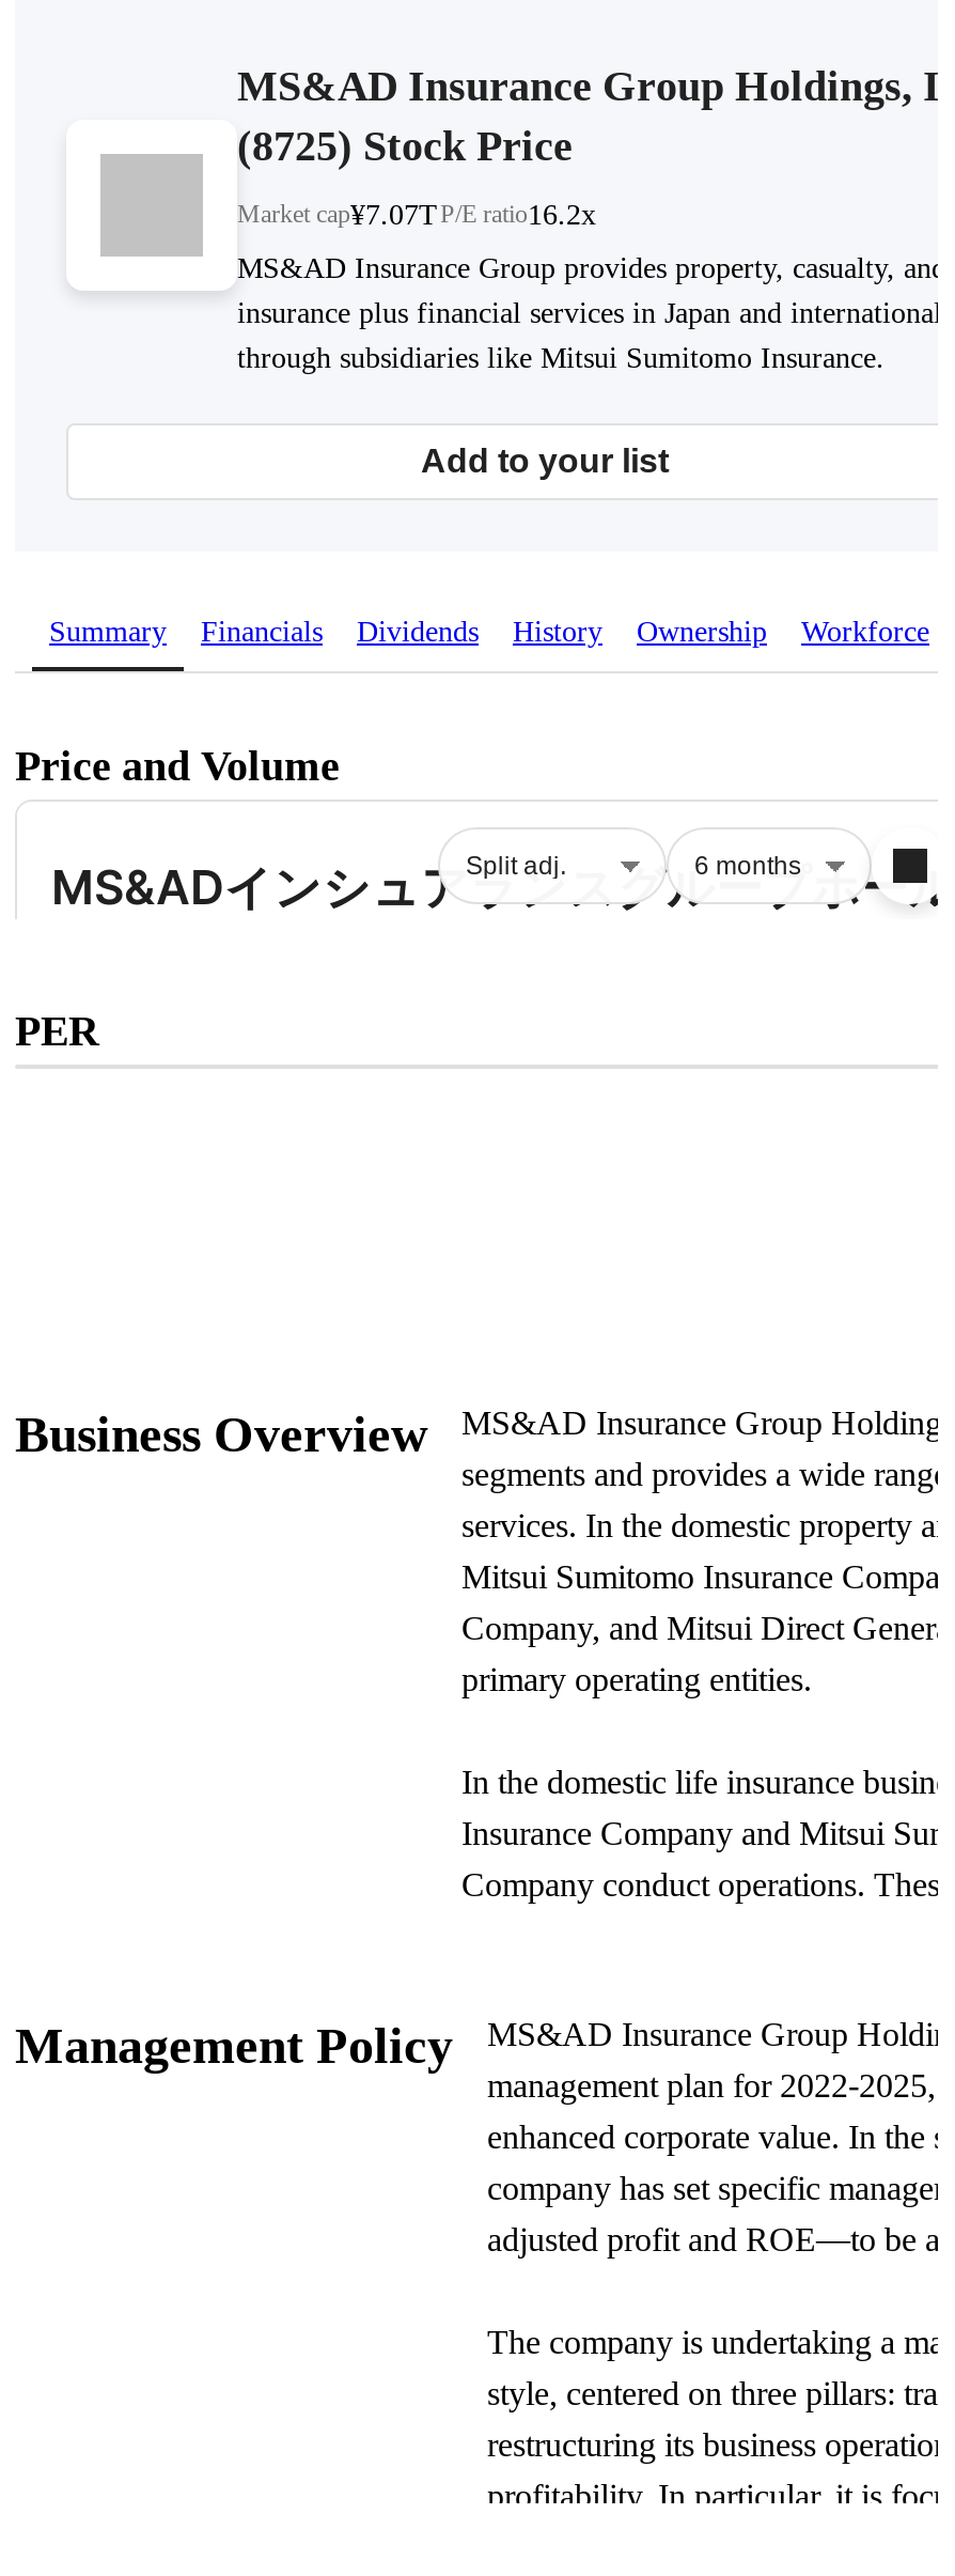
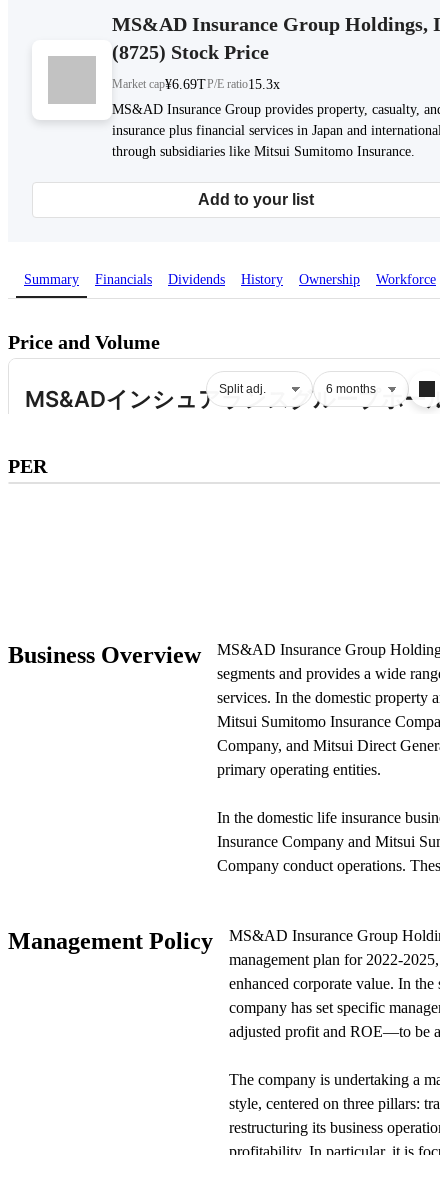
- Market cap¥7.07TP/E ratio16.2x
+ Market cap¥6.69TP/E ratio15.3x
